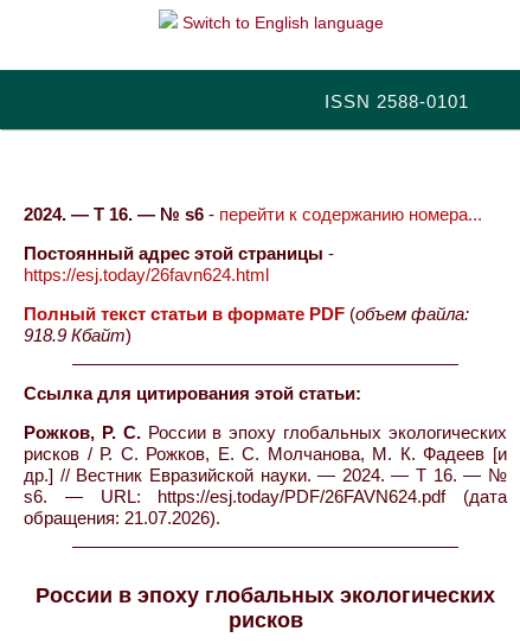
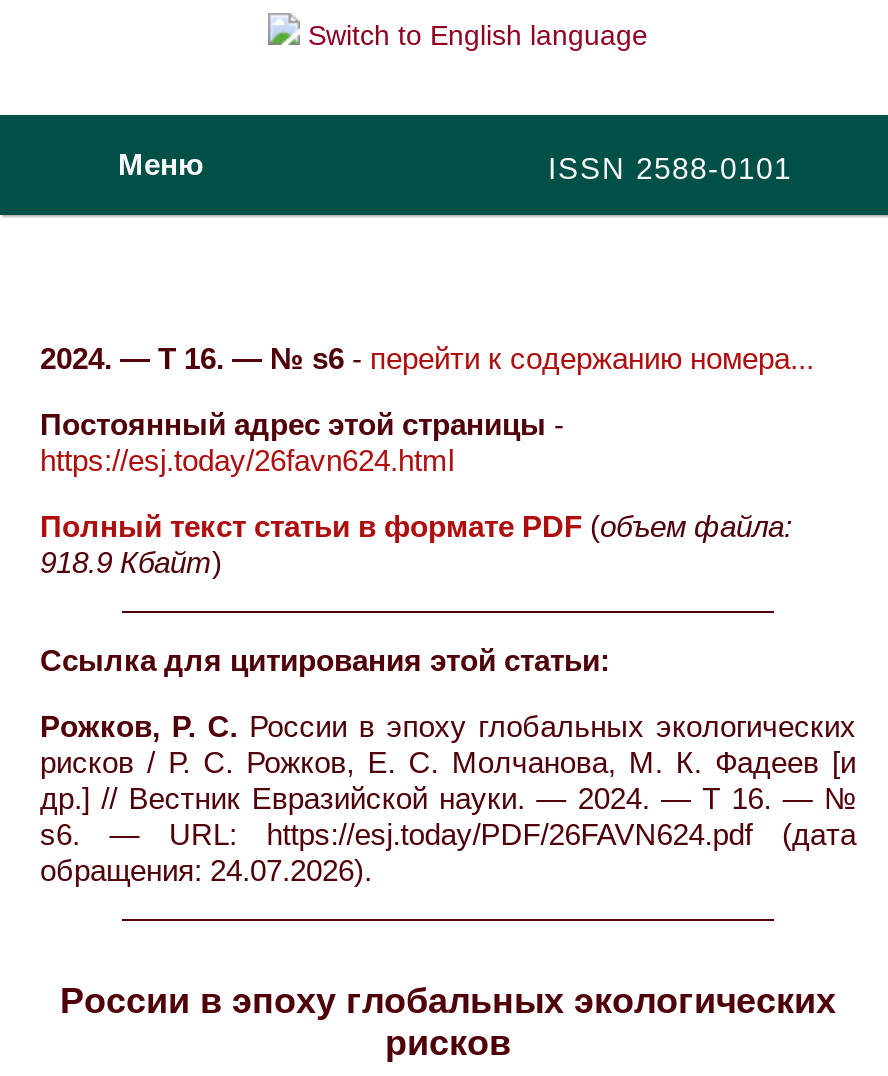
+ Меню

- обращения: 21.07.2026).
+ обращения: 24.07.2026).
